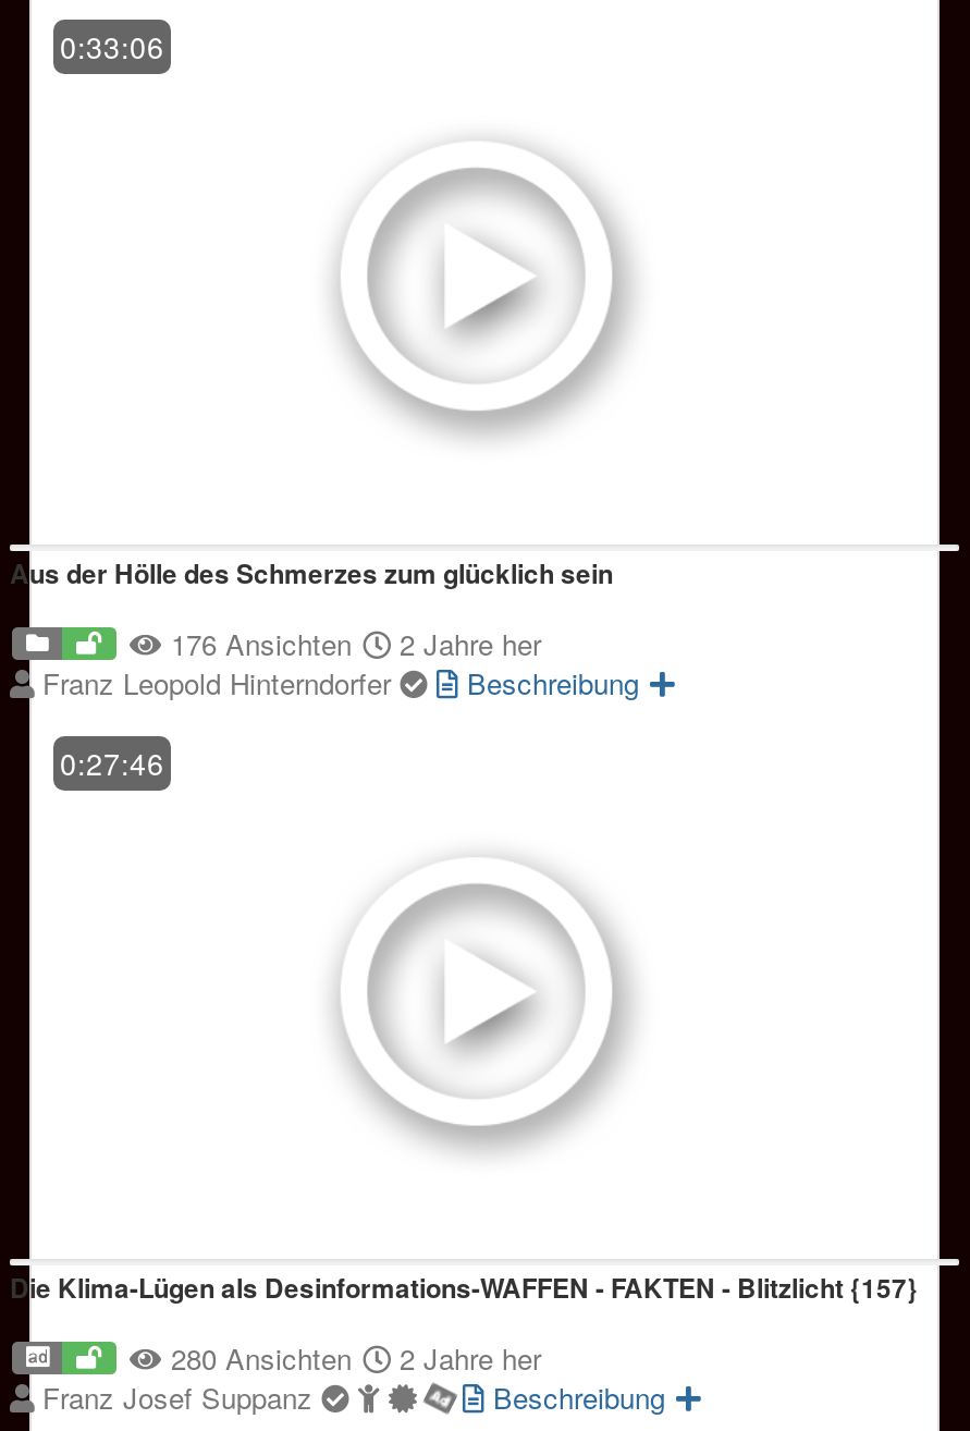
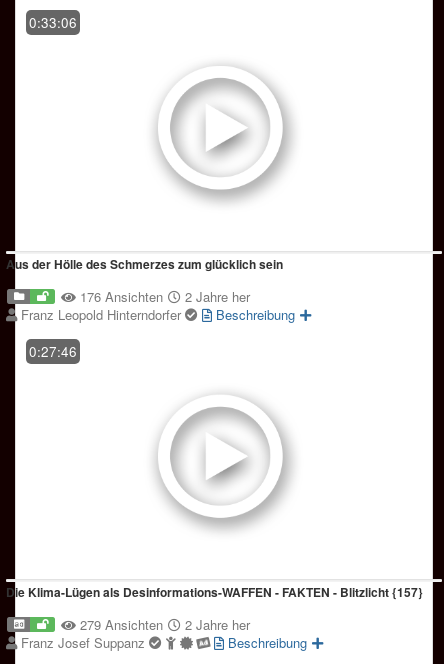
- 280 Ansichten 2 Jahre her
+ 279 Ansichten 2 Jahre her
